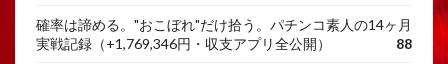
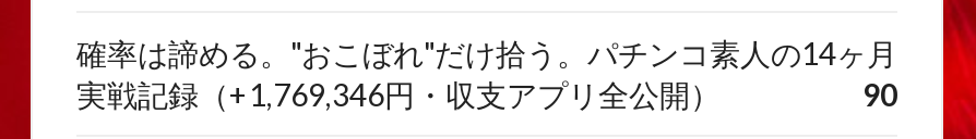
- 88
+ 90
